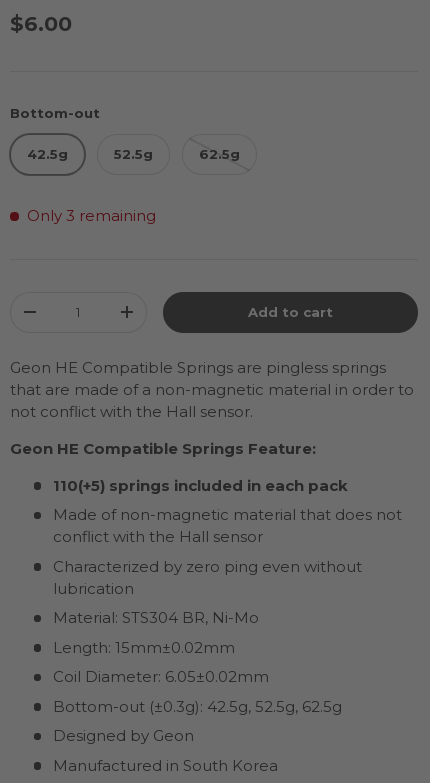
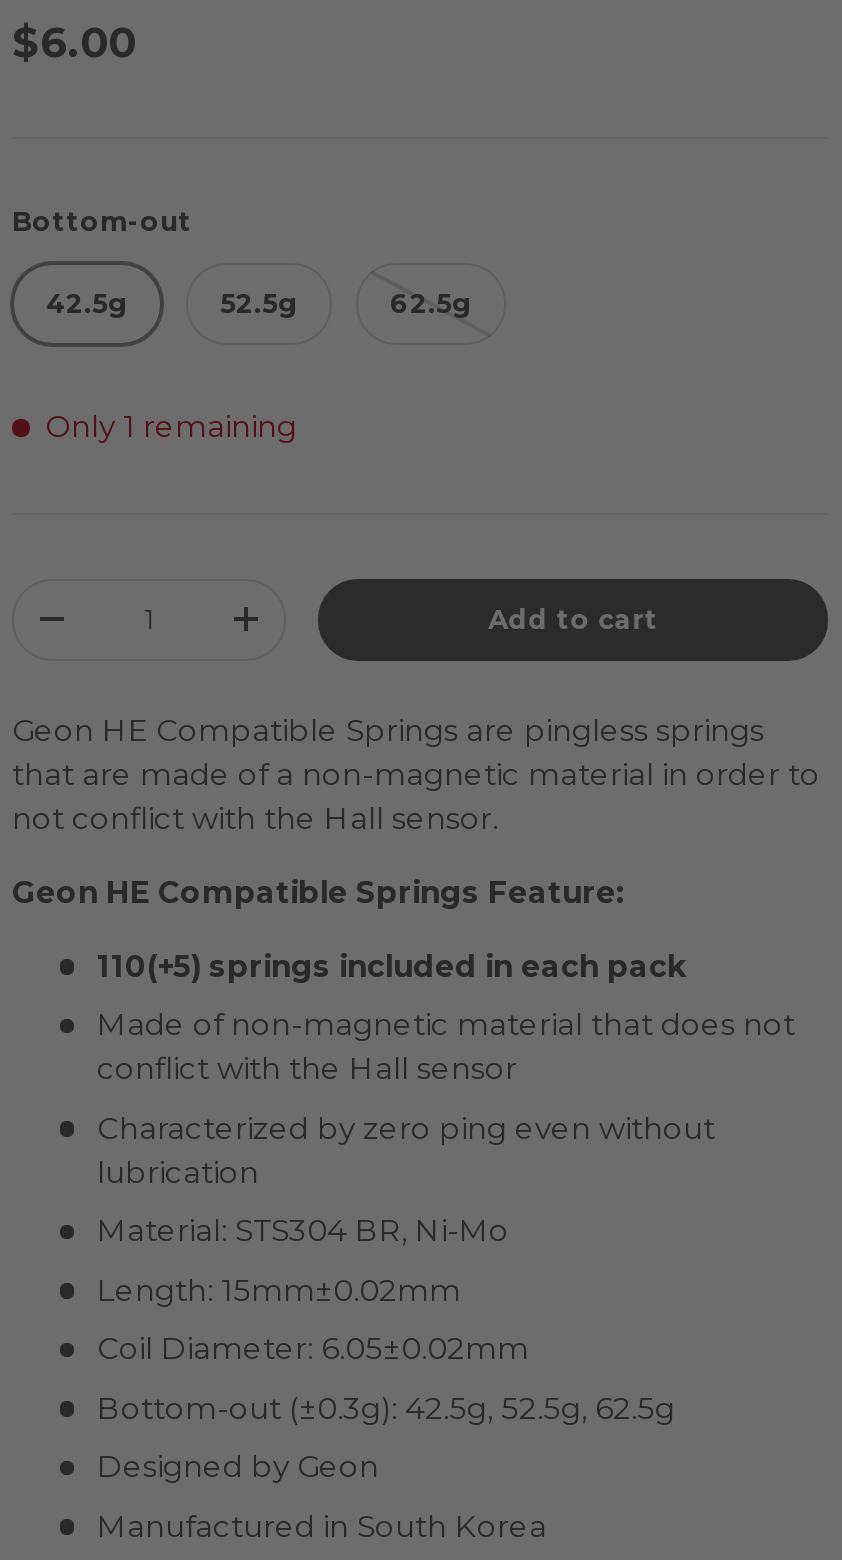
- Only 3 remaining
+ Only 1 remaining
